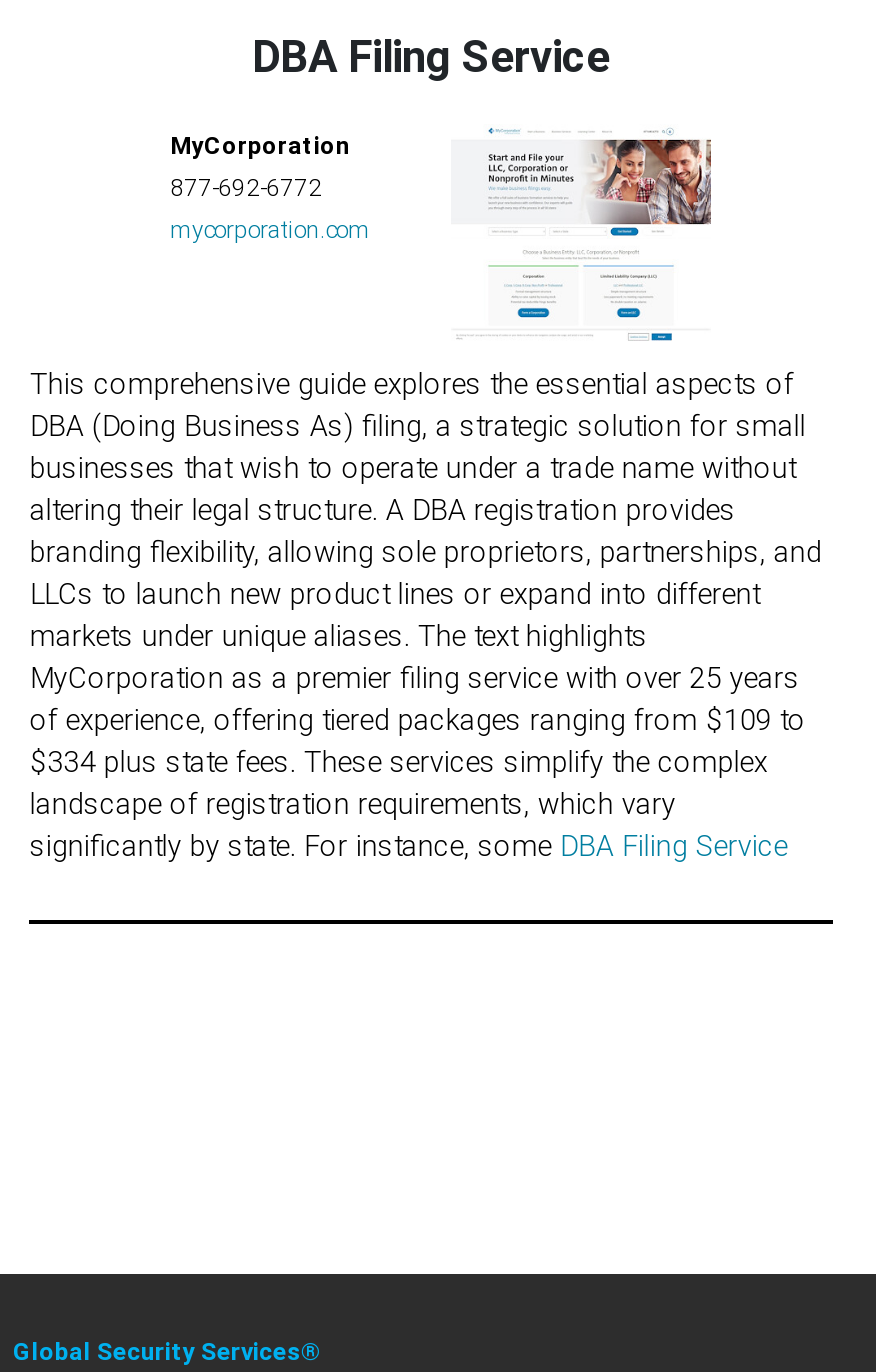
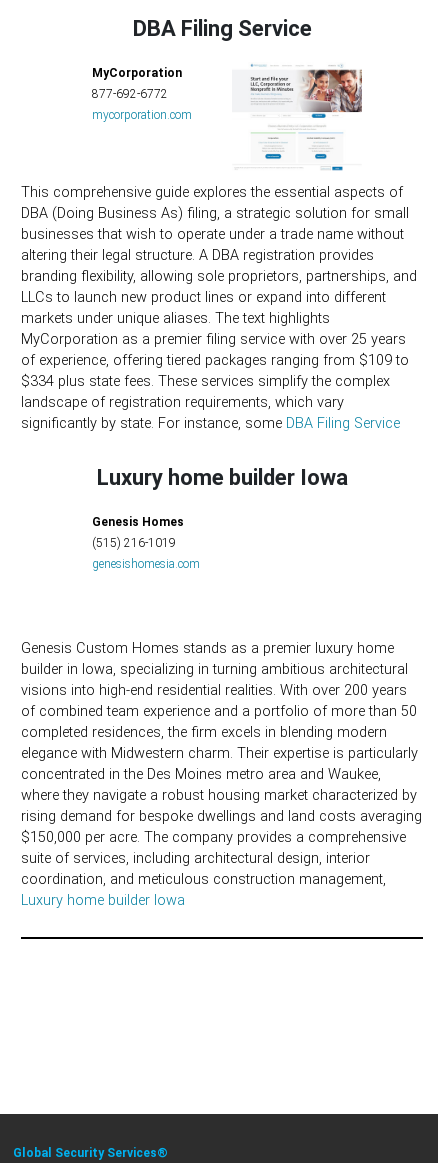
+ Genesis Custom Homes stands as a premier luxury home
+ builder in Iowa, specializing in turning ambitious architectural
+ visions into high-end residential realities. With over 200 years
+ of combined team experience and a portfolio of more than 50
+ completed residences, the firm excels in blending modern
+ elegance with Midwestern charm. Their expertise is particularly
+ concentrated in the Des Moines metro area and Waukee,
+ where they navigate a robust housing market characterized by
+ rising demand for bespoke dwellings and land costs averaging
+ $150,000 per acre. The company provides a comprehensive
+ suite of services, including architectural design, interior
+ coordination, and meticulous construction management,
+ Luxury home builder Iowa

+ Luxury home builder Iowa
+ Genesis Homes
+ (515) 216-1019
+ genesishomesia.com
